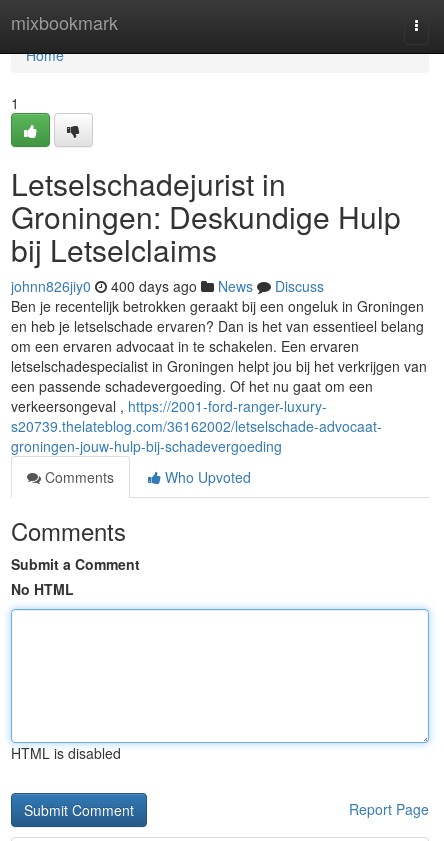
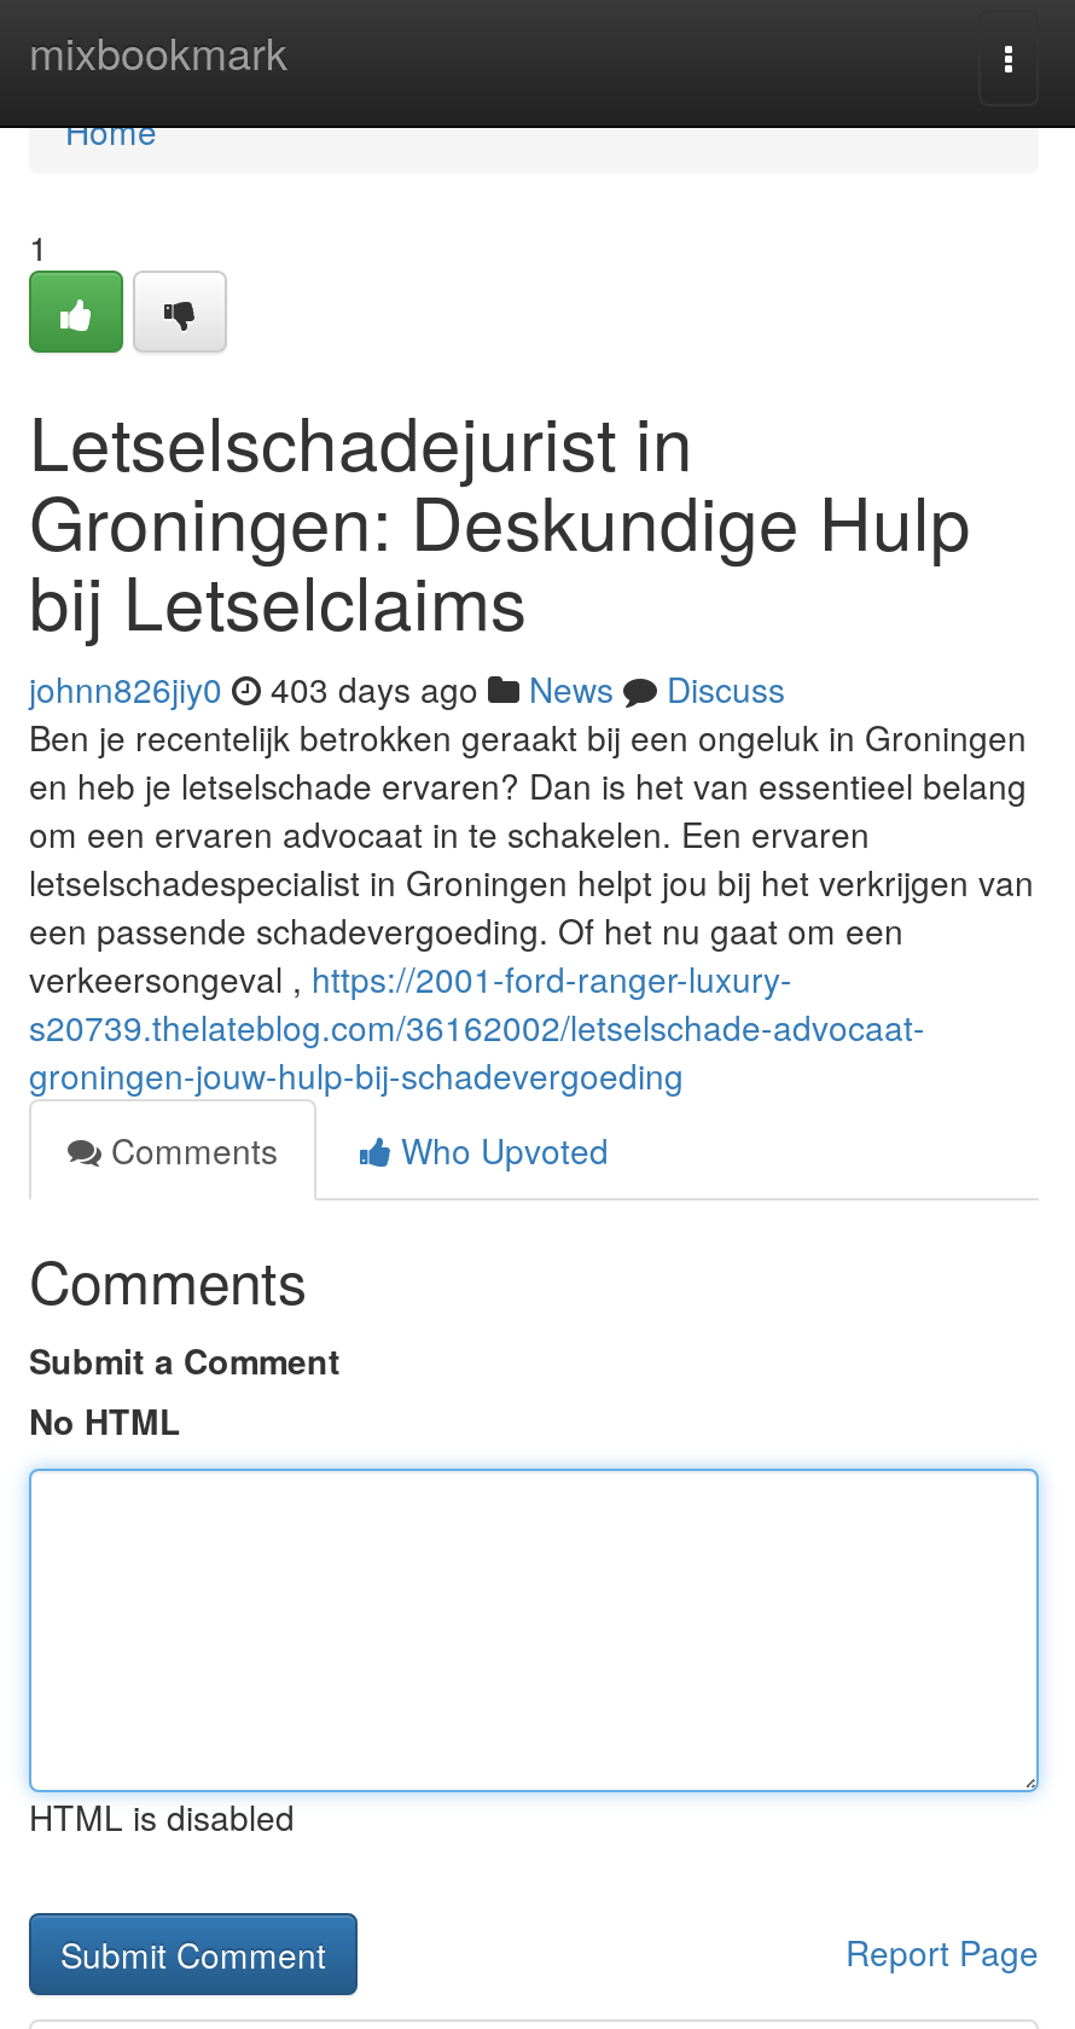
- johnn826jiy0 400 days ago News Discuss
+ johnn826jiy0 403 days ago News Discuss
